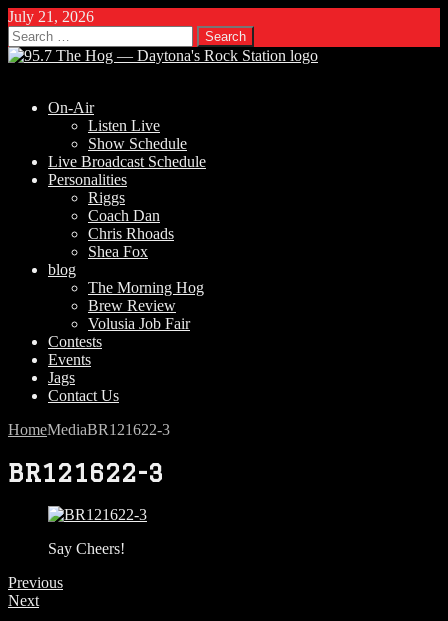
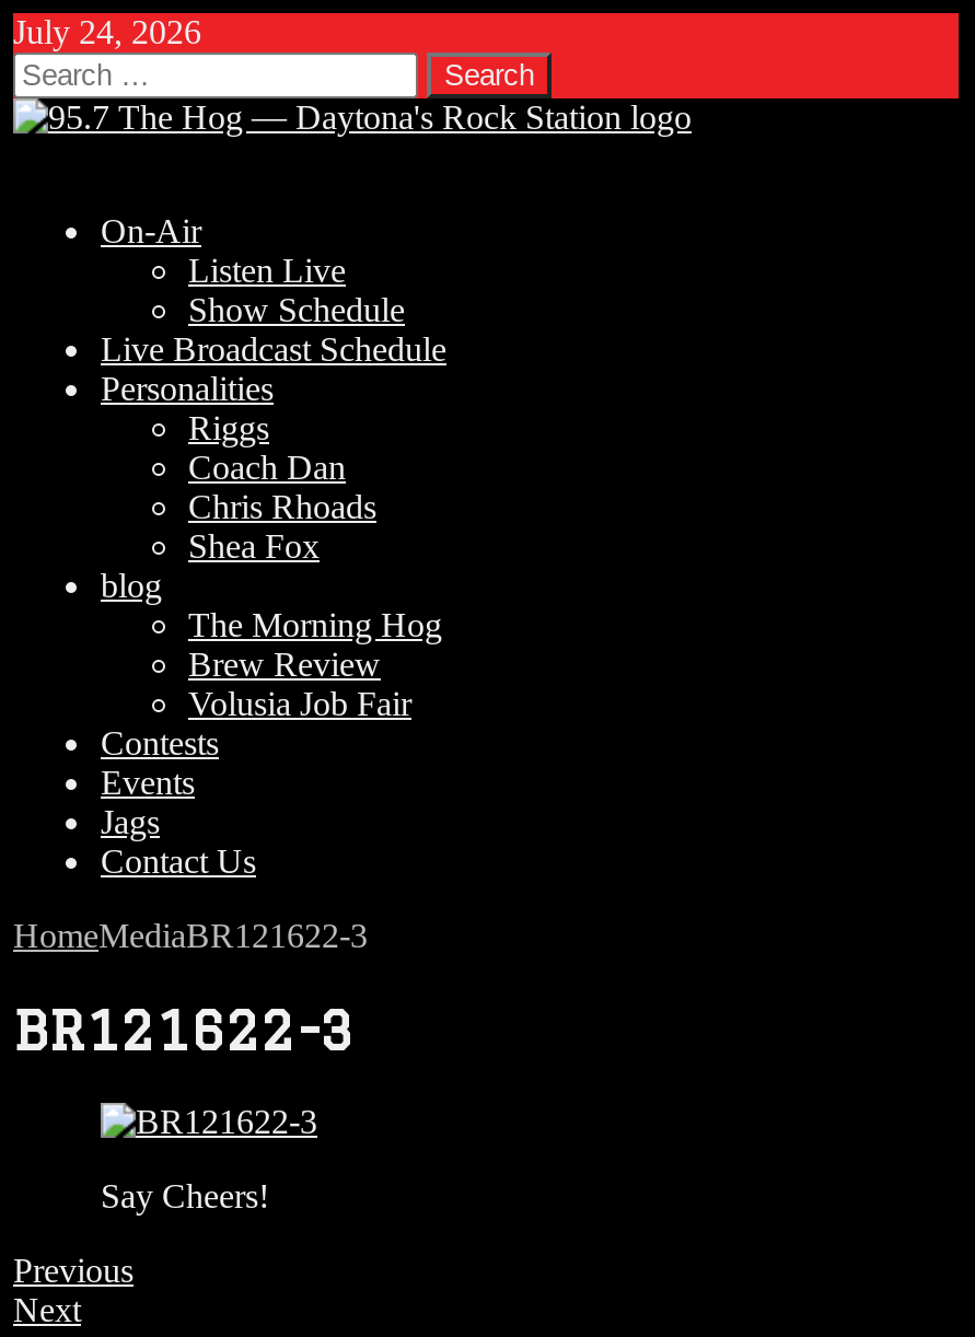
- July 21, 2026
+ July 24, 2026
